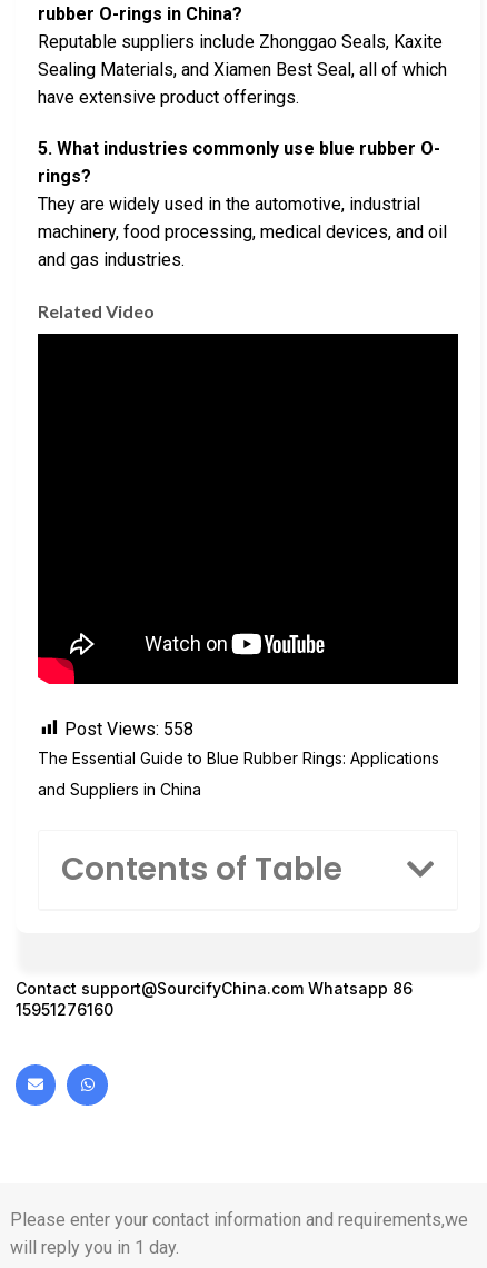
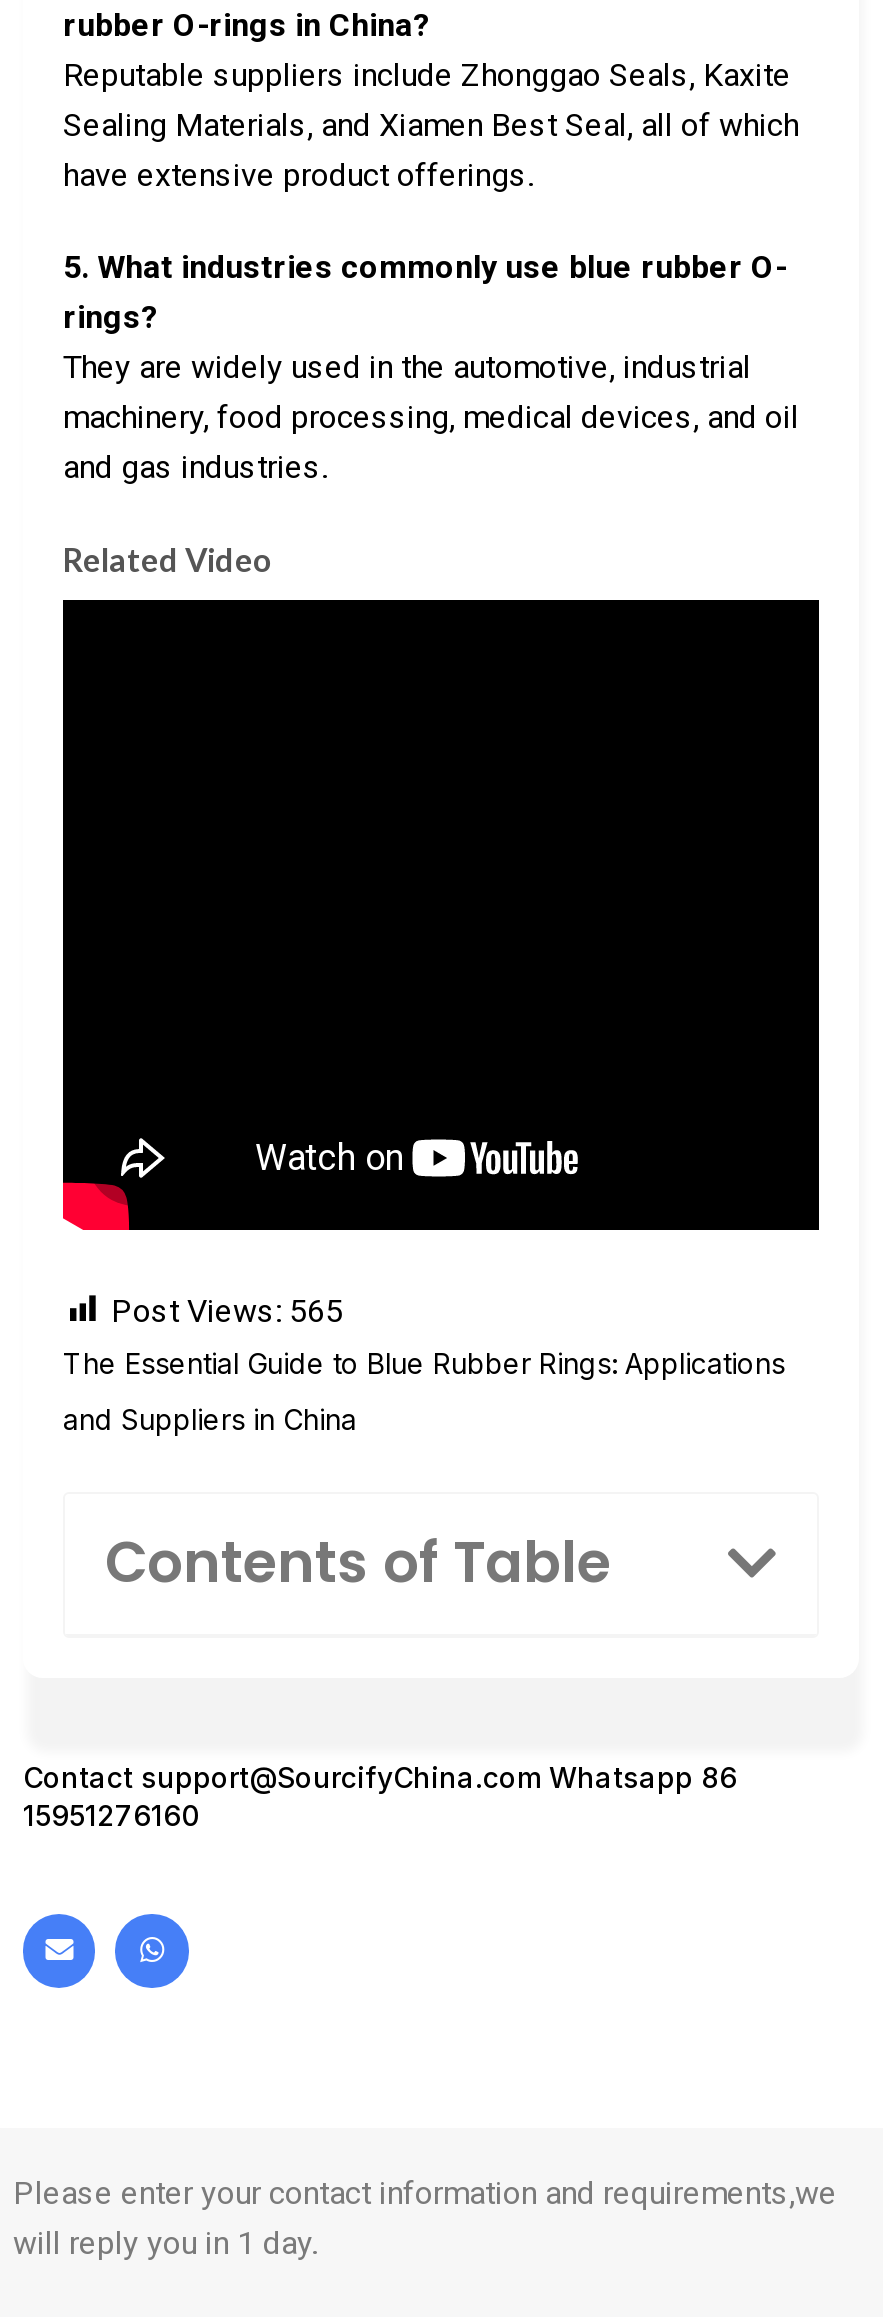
- Post Views: 558
+ Post Views: 565
